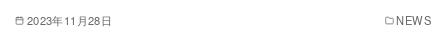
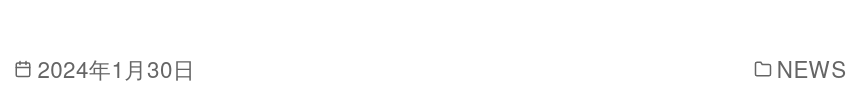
- 2023年11月28日
+ 2024年1月30日
